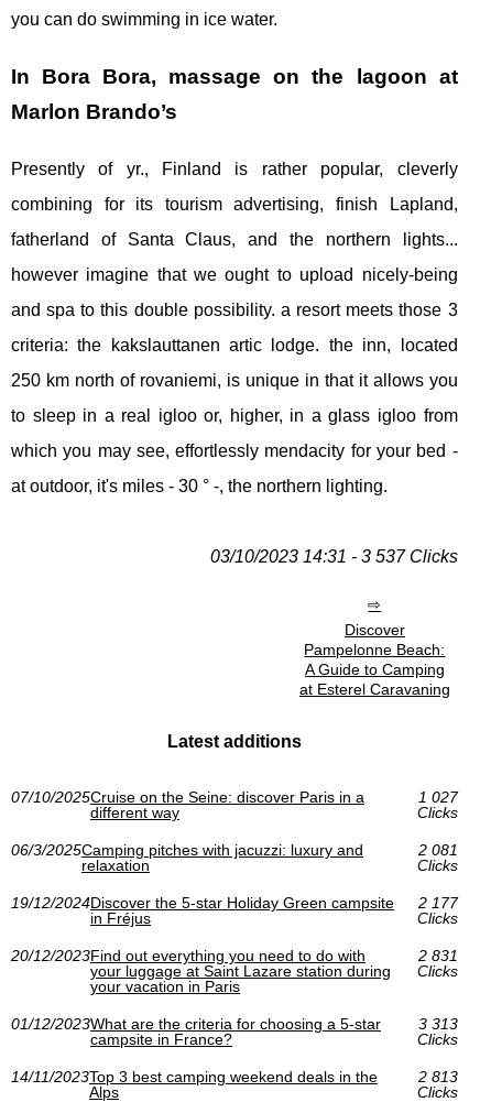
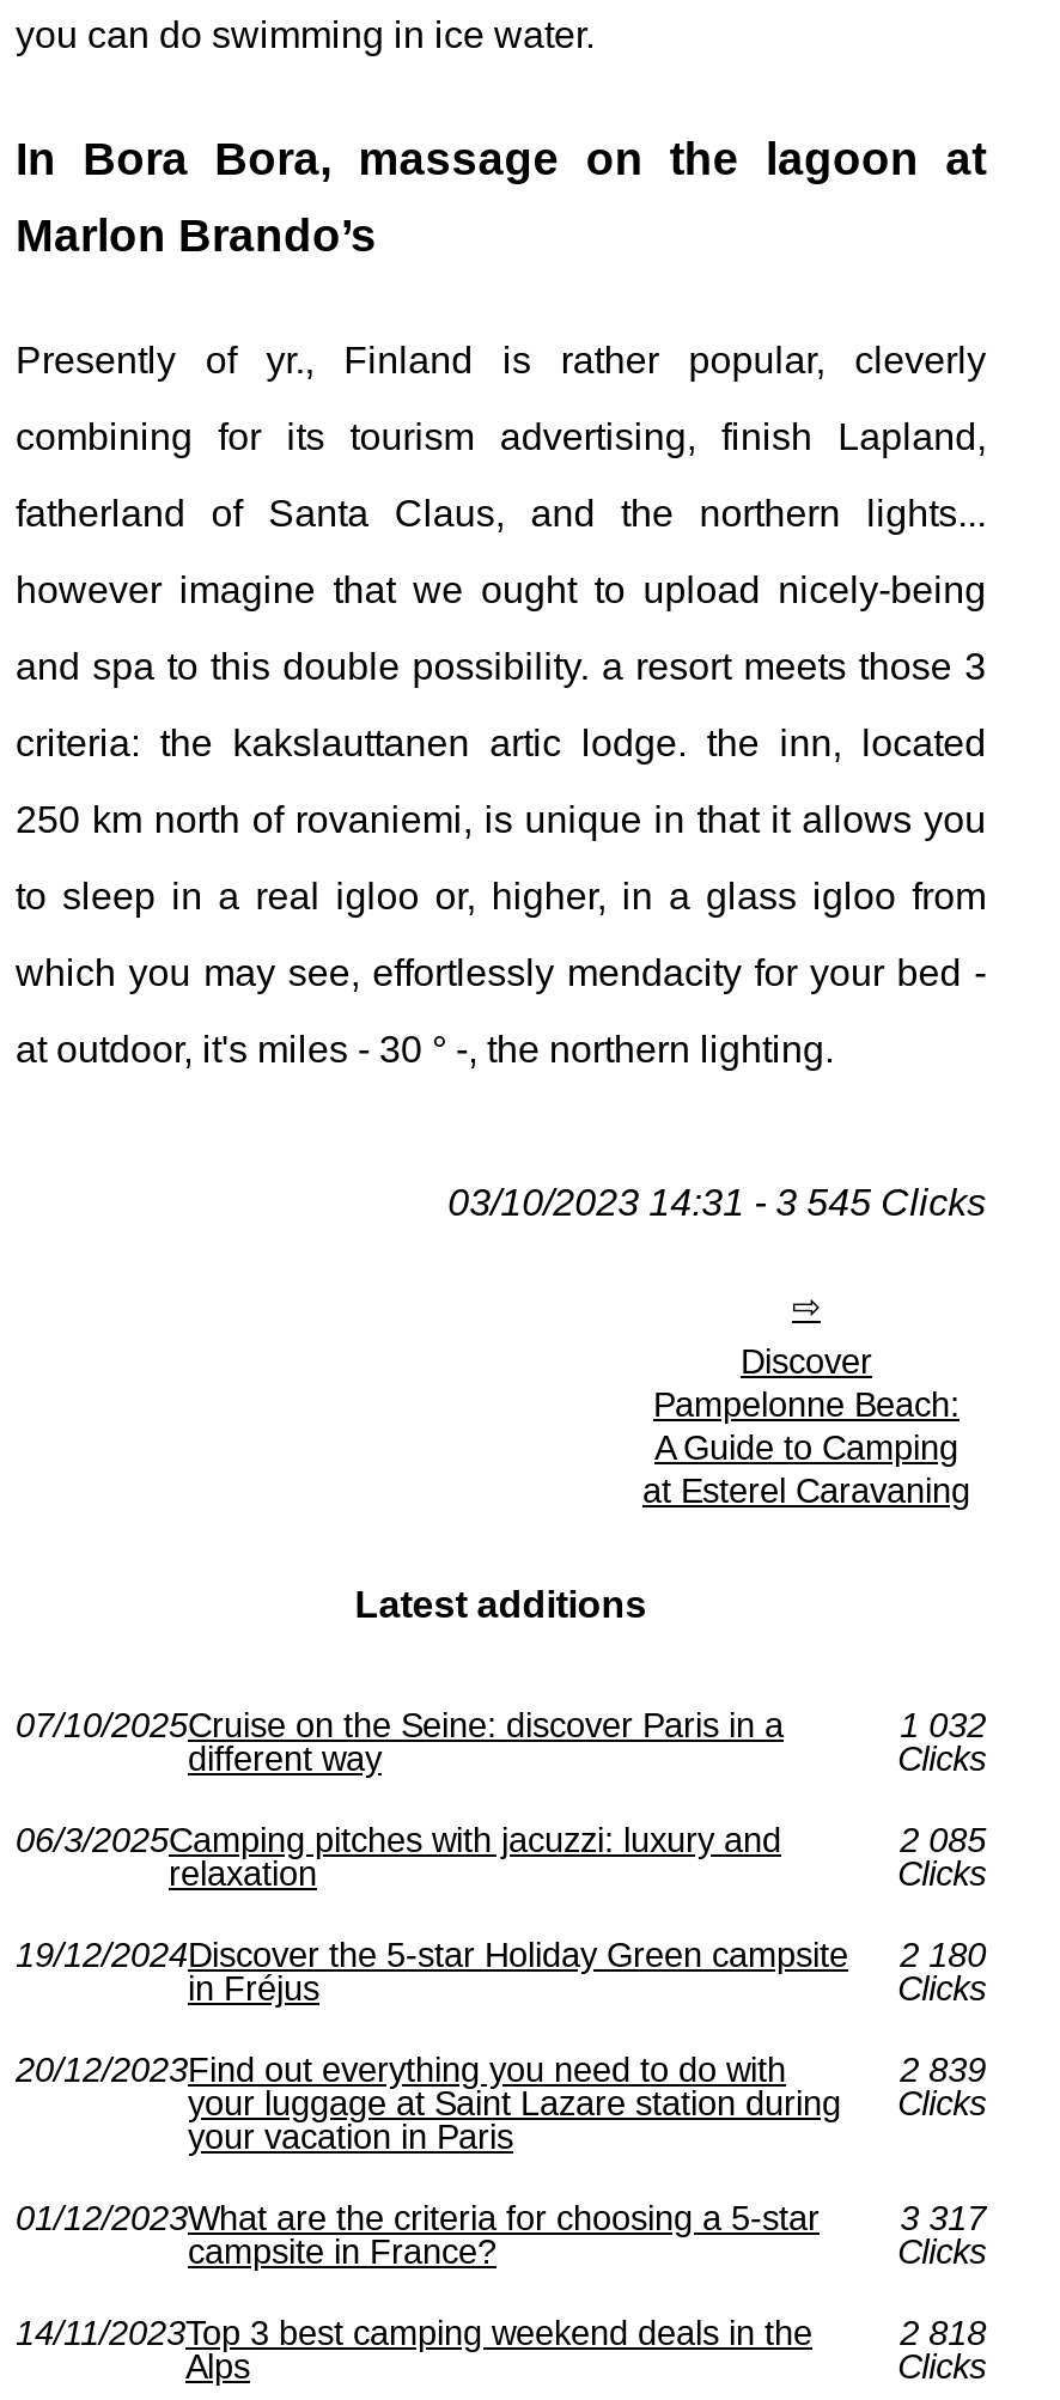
- 03/10/2023 14:31 - 3 537 Clicks
+ 03/10/2023 14:31 - 3 545 Clicks

- 1 027
+ 1 032

- 2 081
+ 2 085

- 19/12/2024Discover the 5-star Holiday Green campsite 2 177
+ 19/12/2024Discover the 5-star Holiday Green campsite 2 180

- 2 831
+ 2 839

- 3 313
+ 3 317

- 2 813
+ 2 818
